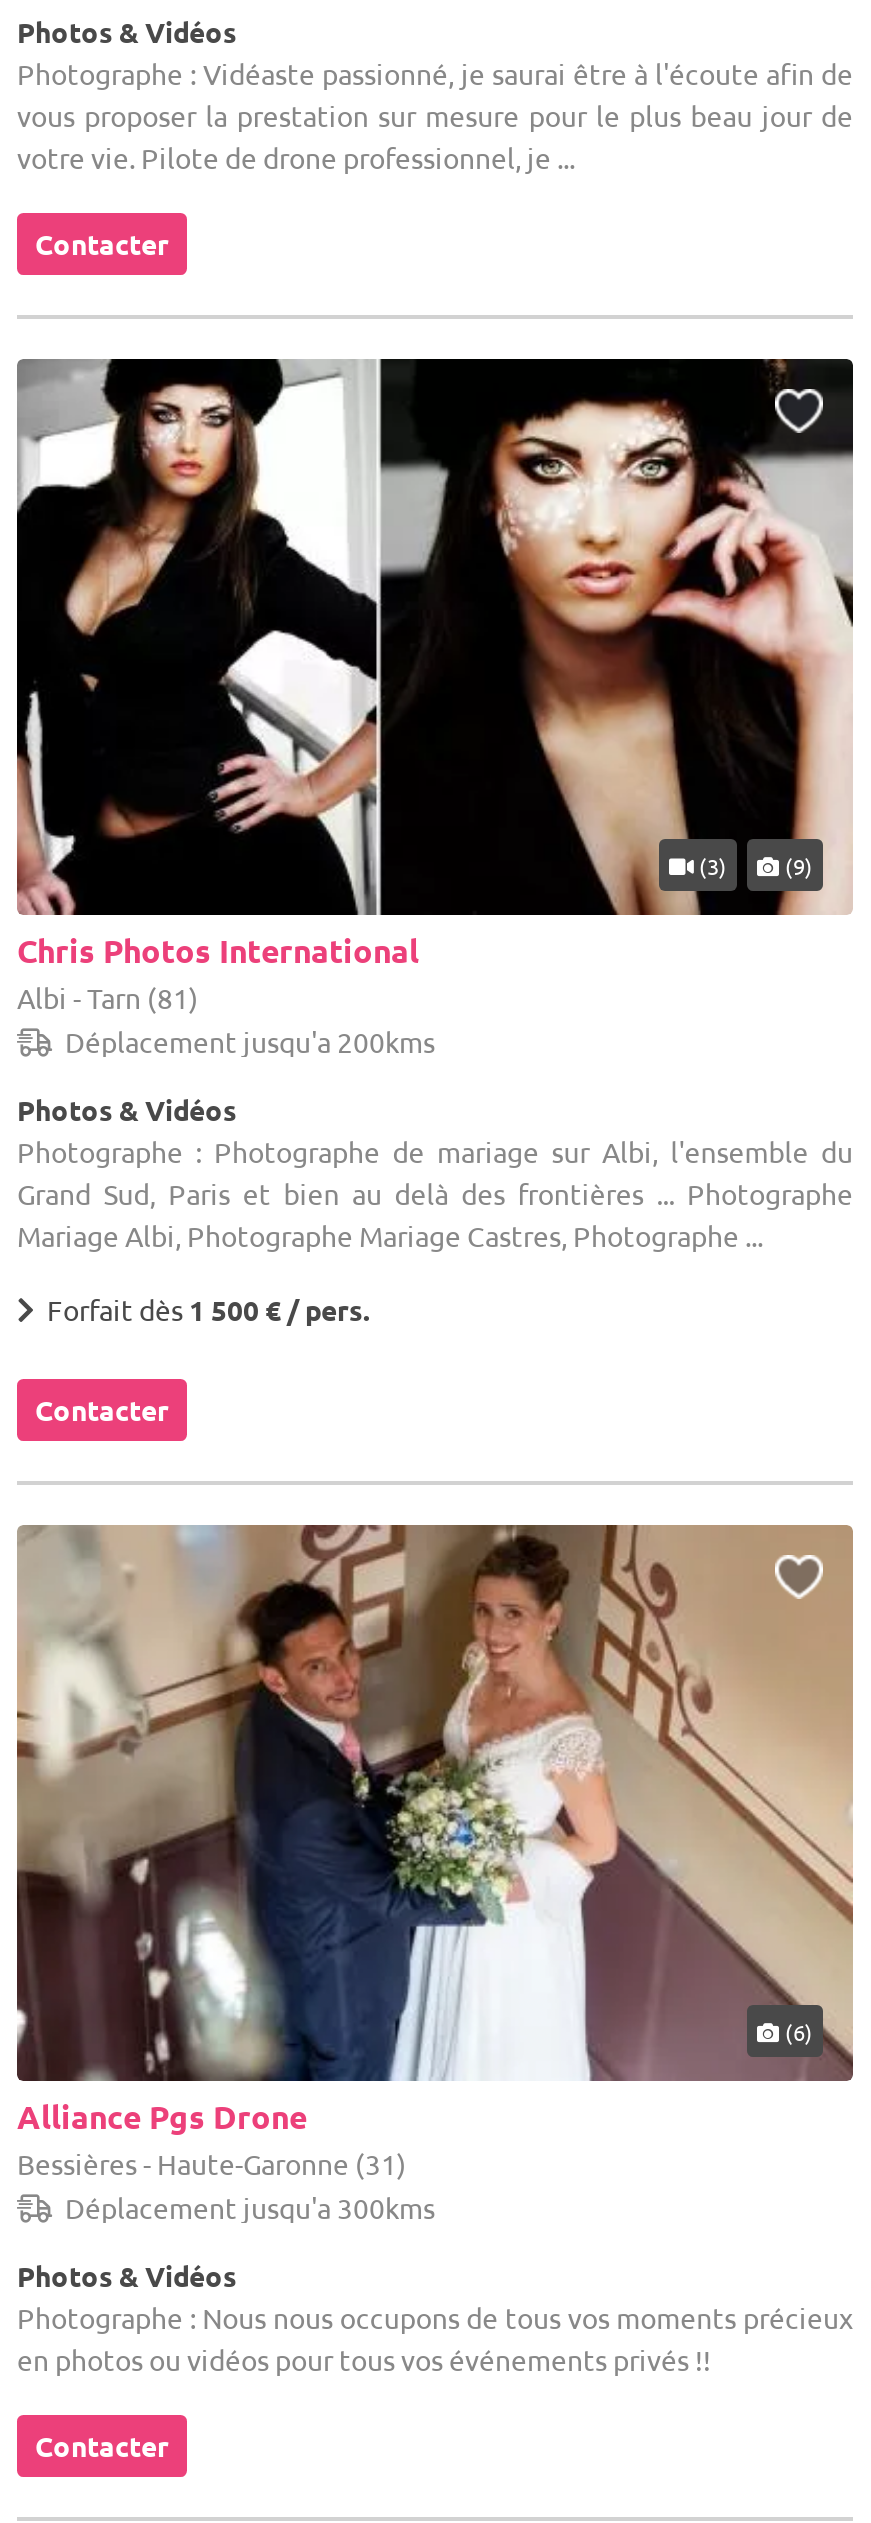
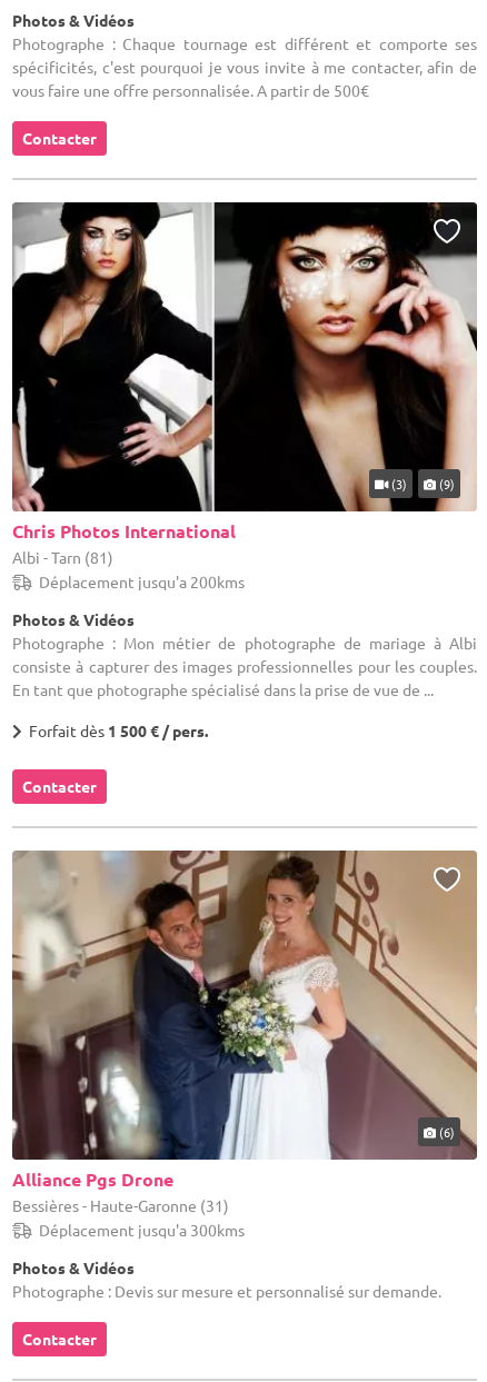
- Photographe : Vidéaste passionné, je saurai être à l'écoute afin de
- vous proposer la prestation sur mesure pour le plus beau jour de
- votre vie. Pilote de drone professionnel, je ...
+ Photographe : Chaque tournage est différent et comporte ses
+ spécificités, c'est pourquoi je vous invite à me contacter, afin de
+ vous faire une offre personnalisée. A partir de 500€

- Photographe : Photographe de mariage sur Albi, l'ensemble du
- Grand Sud, Paris et bien au delà des frontières ... Photographe
- Mariage Albi, Photographe Mariage Castres, Photographe ...
+ Photographe : Mon métier de photographe de mariage à Albi
+ consiste à capturer des images professionnelles pour les couples.
+ En tant que photographe spécialisé dans la prise de vue de ...

- Photographe : Nous nous occupons de tous vos moments précieux
- en photos ou vidéos pour tous vos événements privés !!
+ Photographe : Devis sur mesure et personnalisé sur demande.
